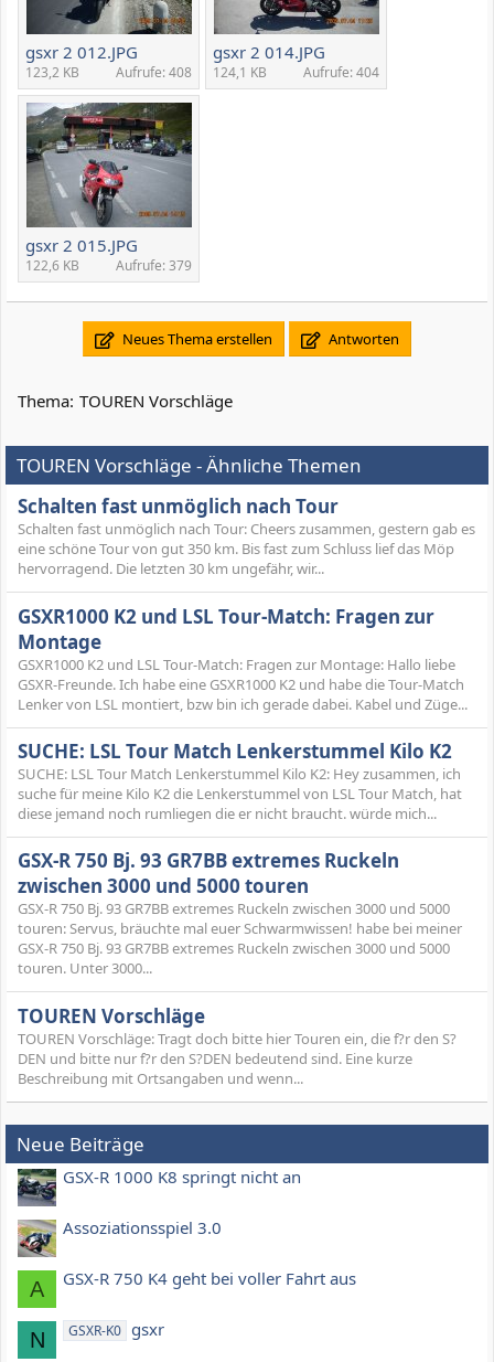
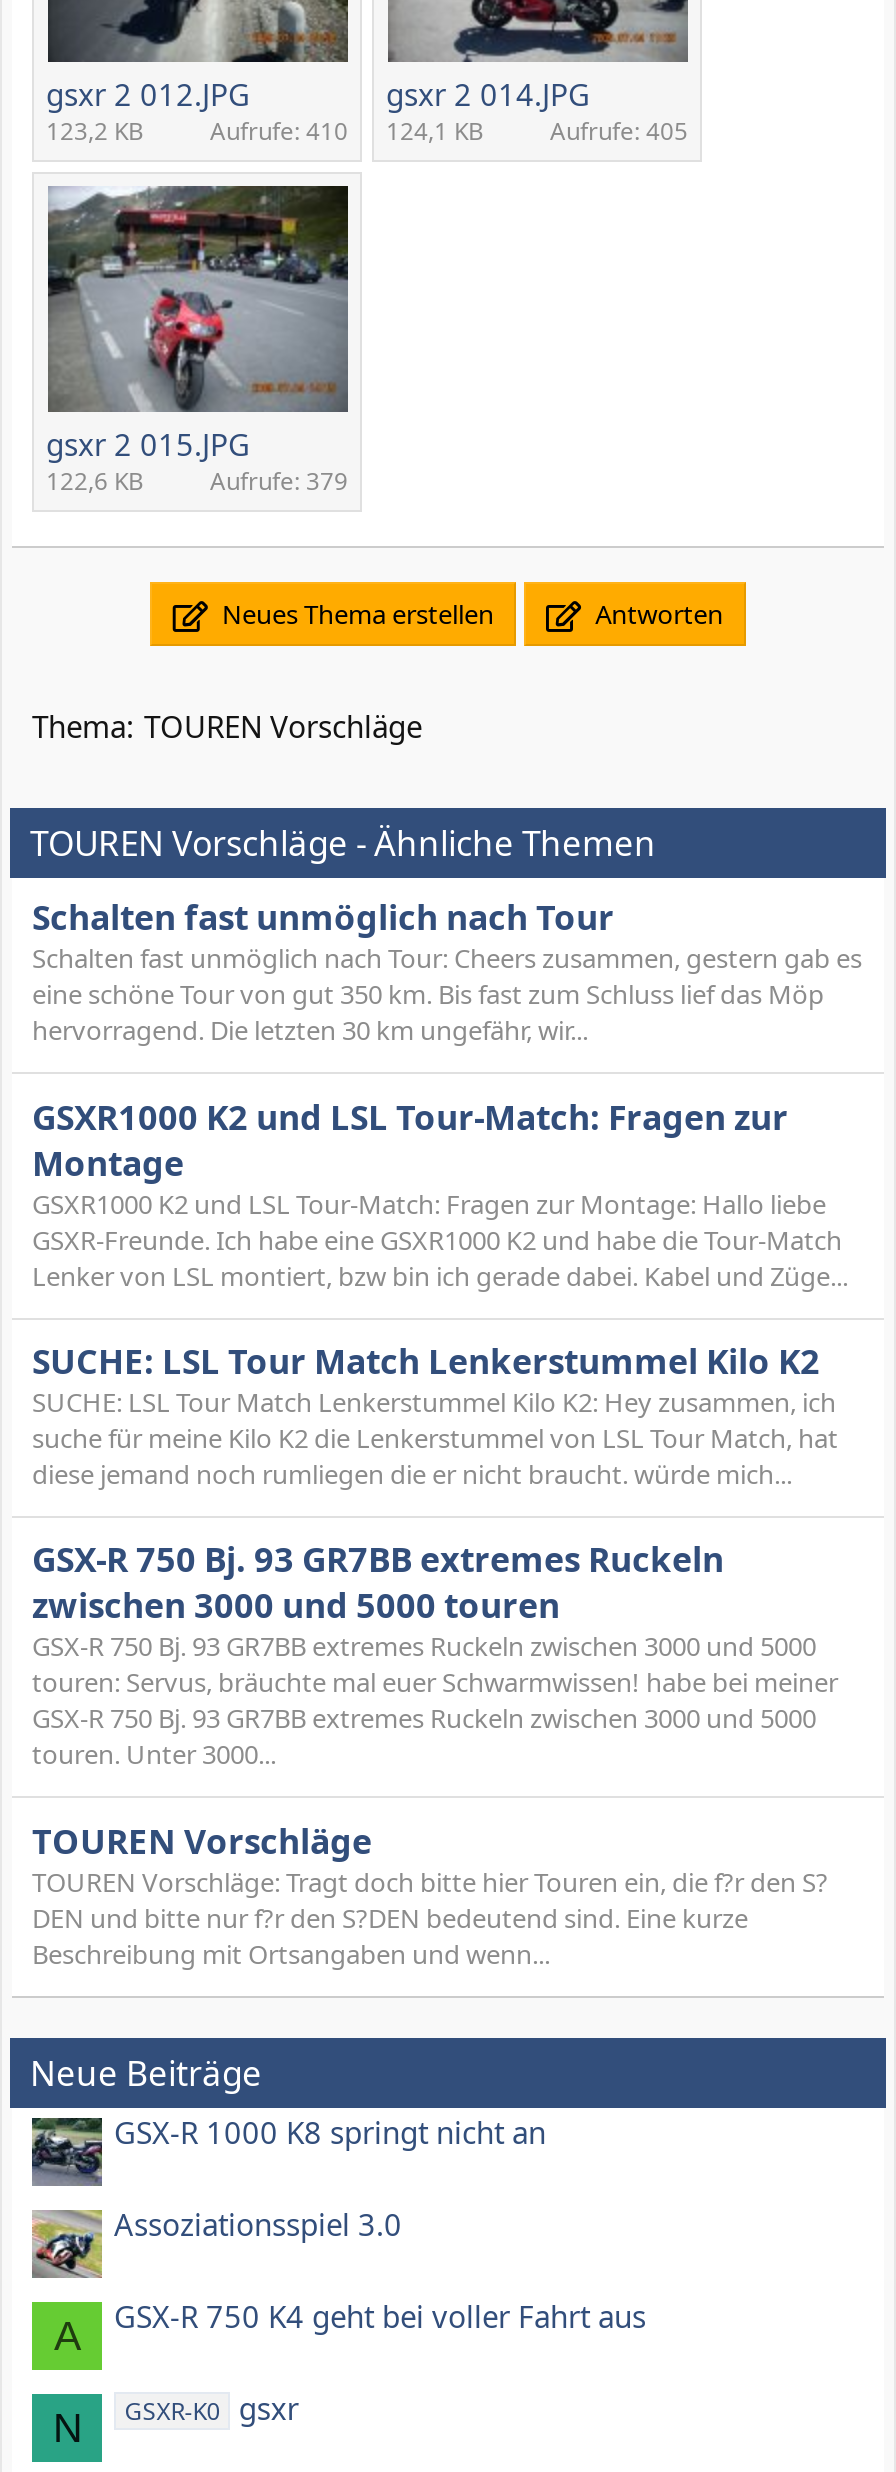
- Aufrufe: 408
+ Aufrufe: 410

- Aufrufe: 404
+ Aufrufe: 405
